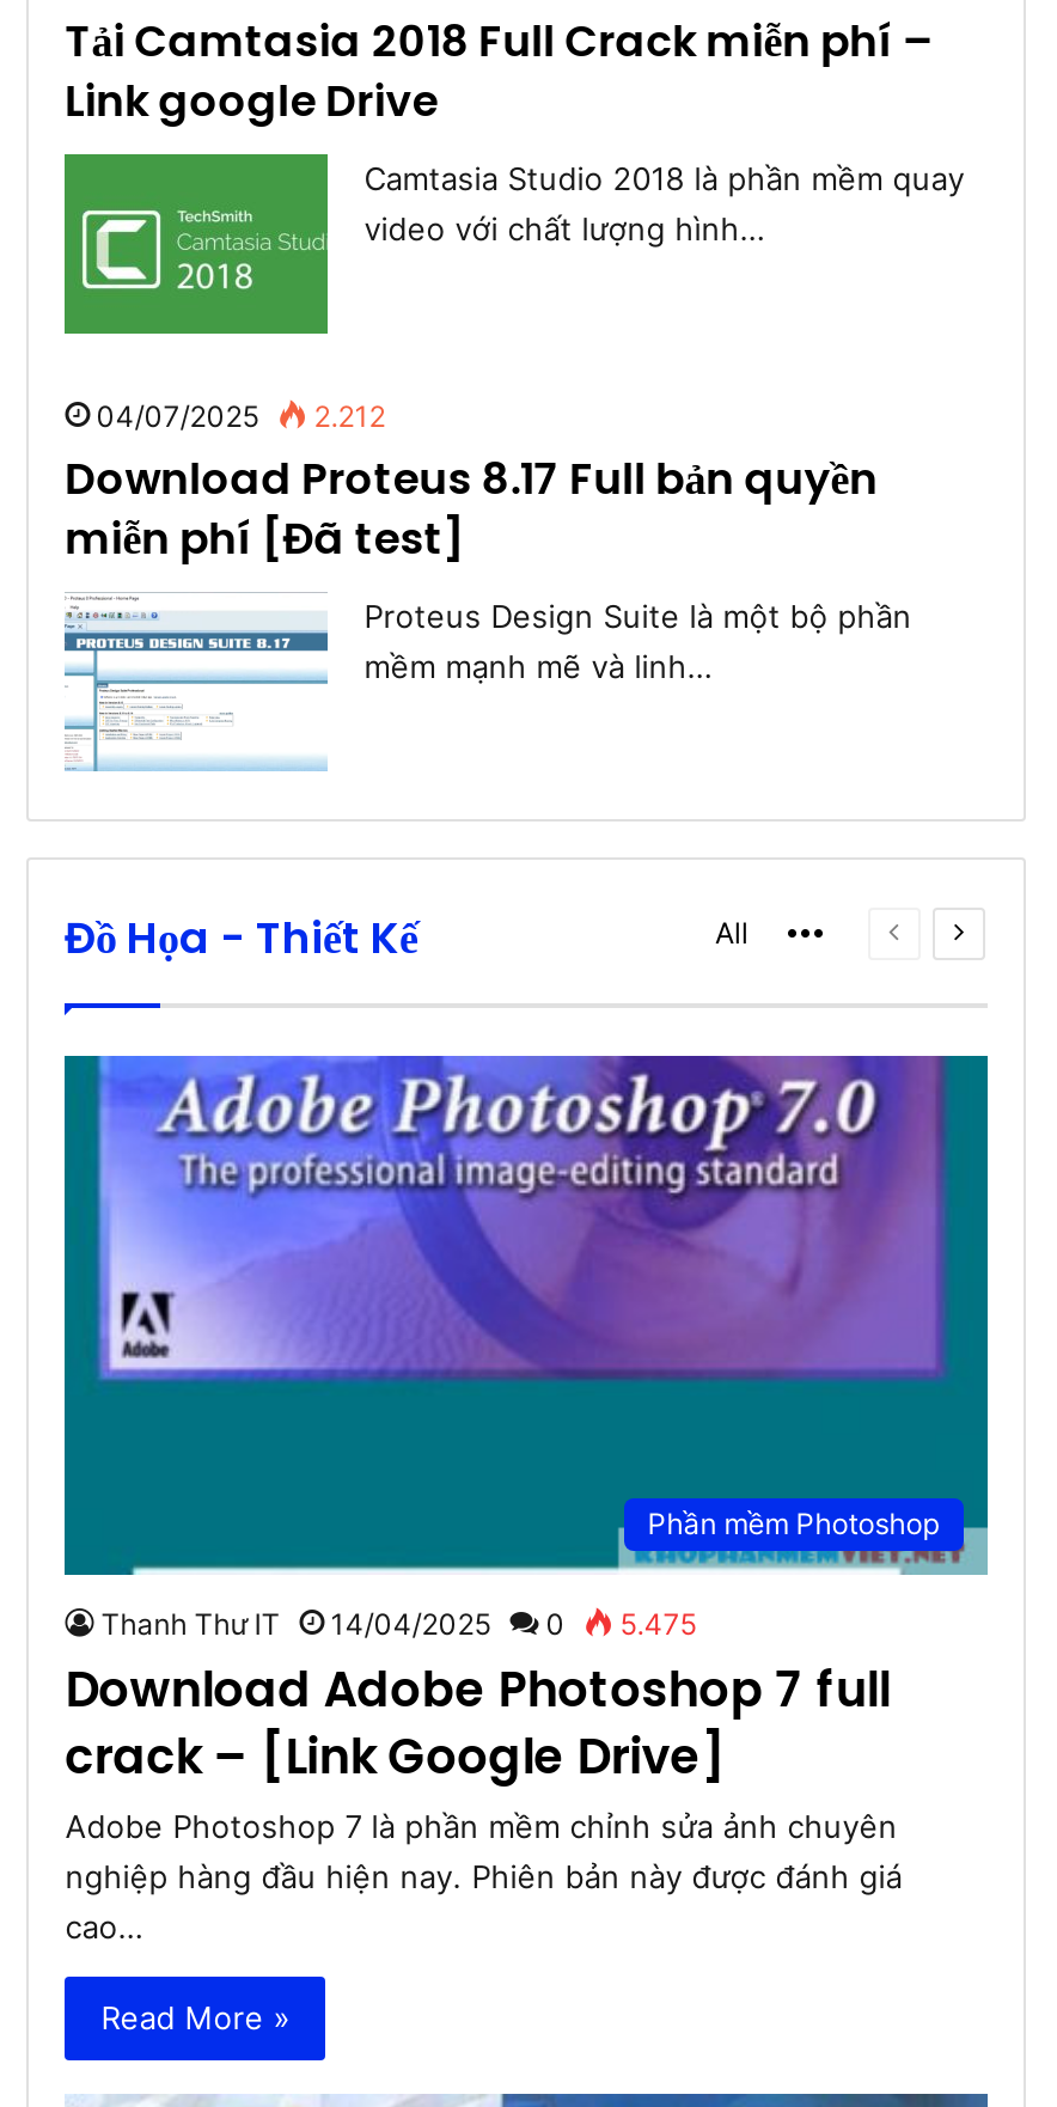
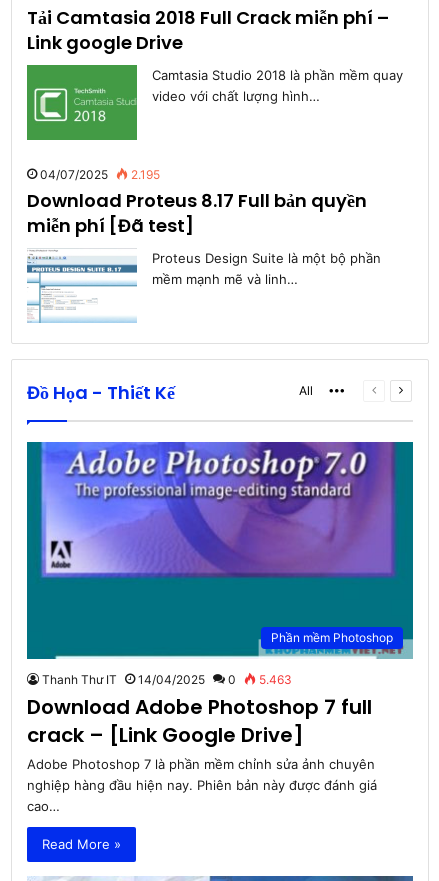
- 04/07/2025 2.212
+ 04/07/2025 2.195

- Thanh Thư IT 14/04/2025 0 5.475
+ Thanh Thư IT 14/04/2025 0 5.463
